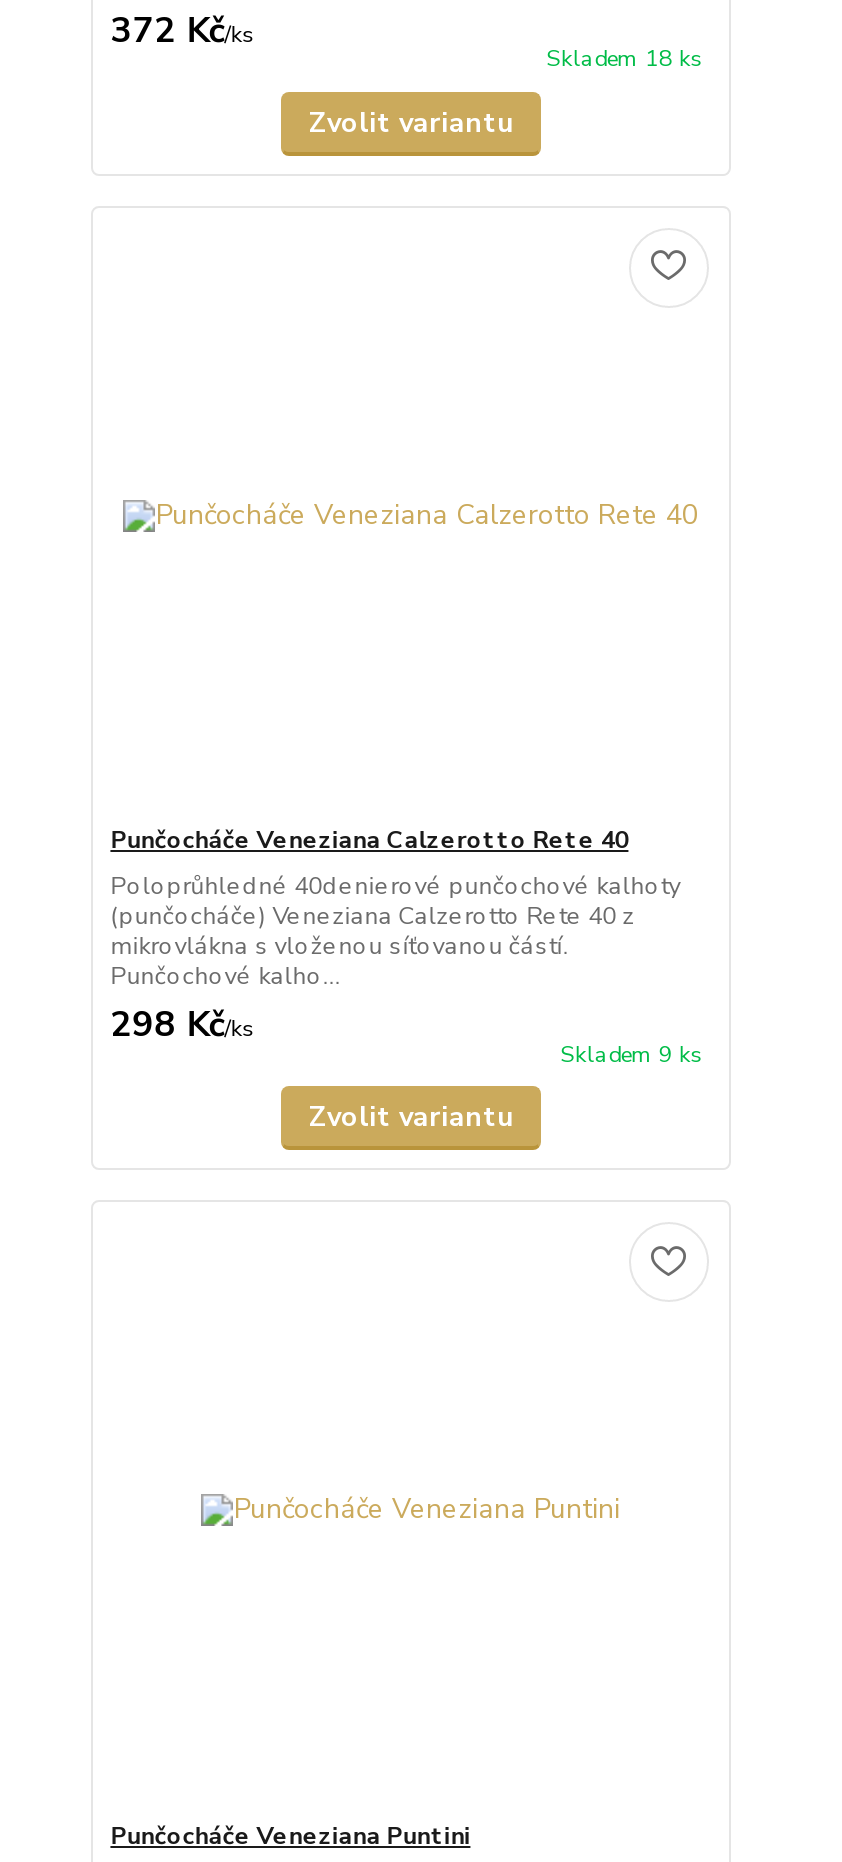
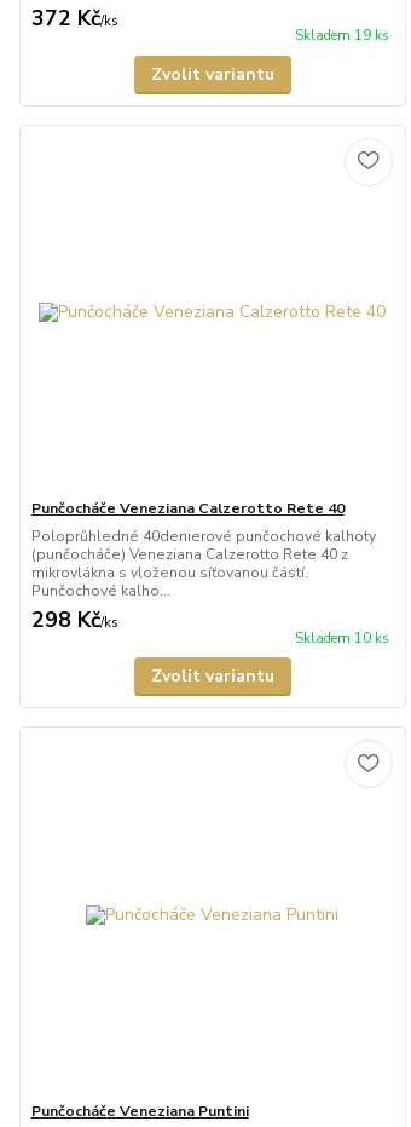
- Skladem 18 ks
+ Skladem 19 ks

- Skladem 9 ks
+ Skladem 10 ks
